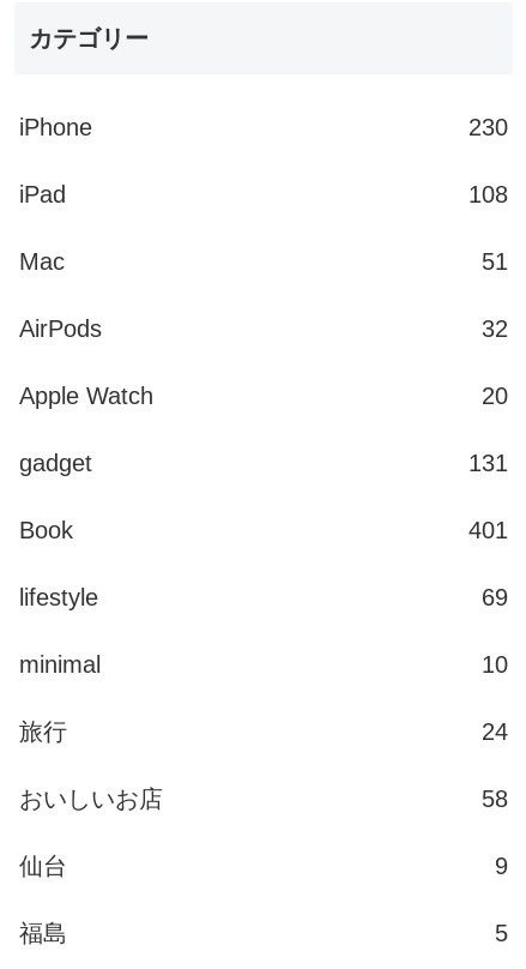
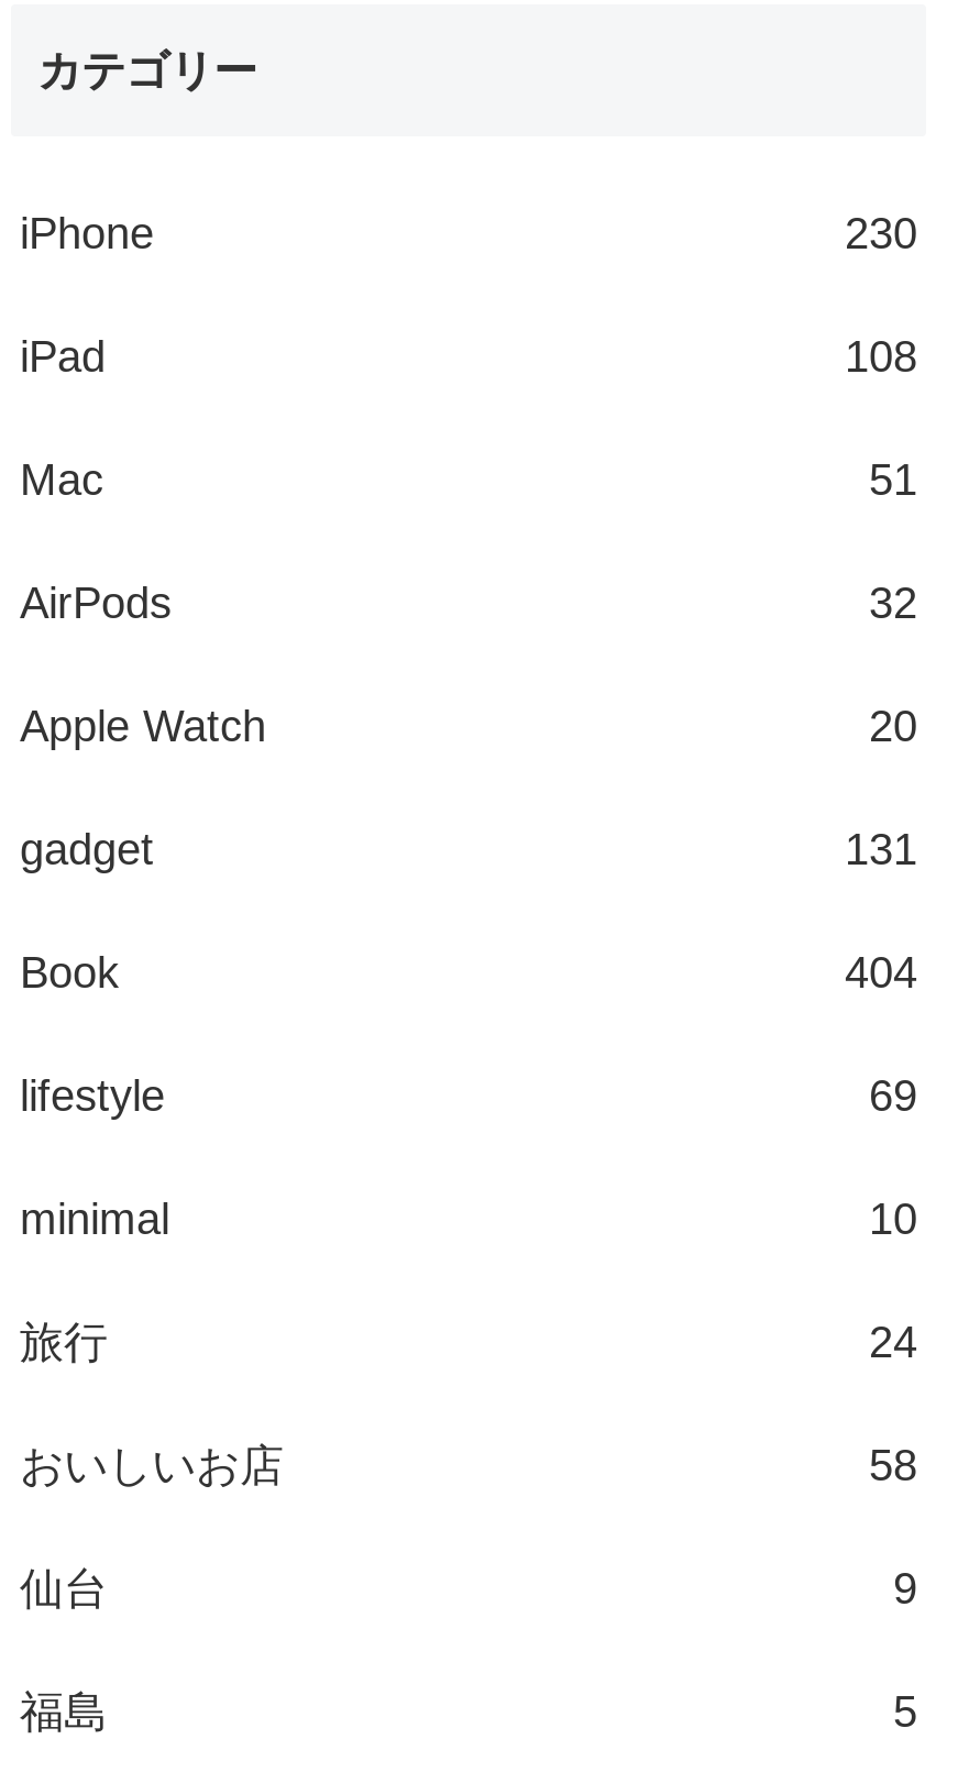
- 401
+ 404
